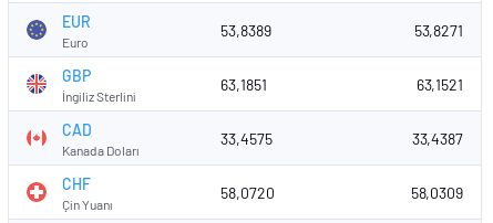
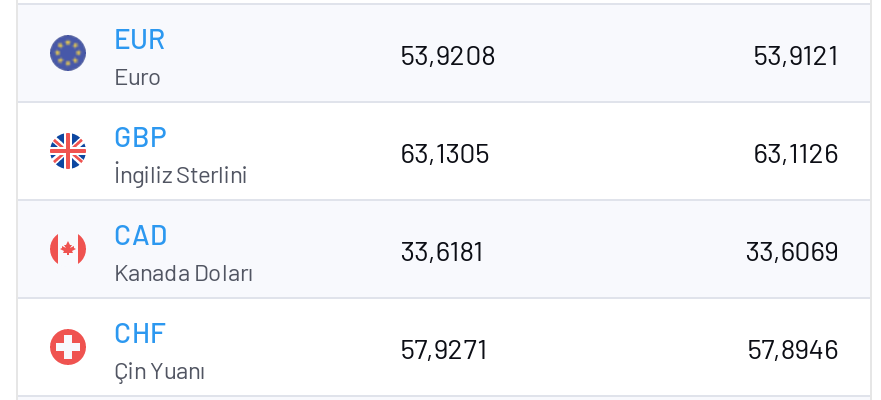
- 53,8389
+ 53,9208

- 53,8271
+ 53,9121

- 63,1851
+ 63,1305

- 63,1521
+ 63,1126

- 33,4575
+ 33,6181

- 33,4387
+ 33,6069

- 58,0720
+ 57,9271

- 58,0309
+ 57,8946
